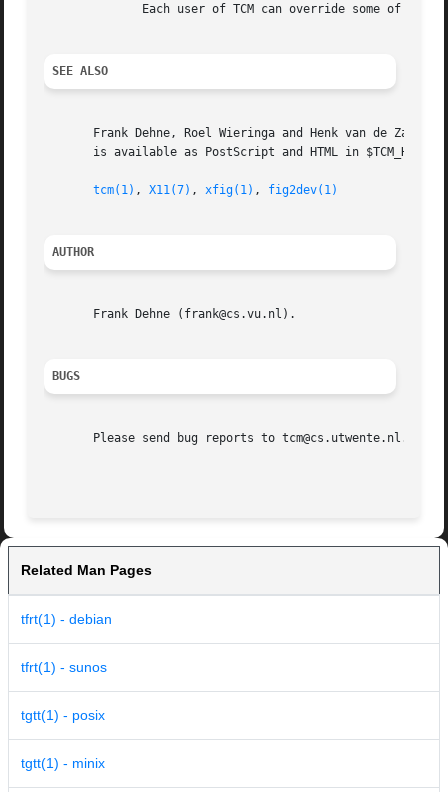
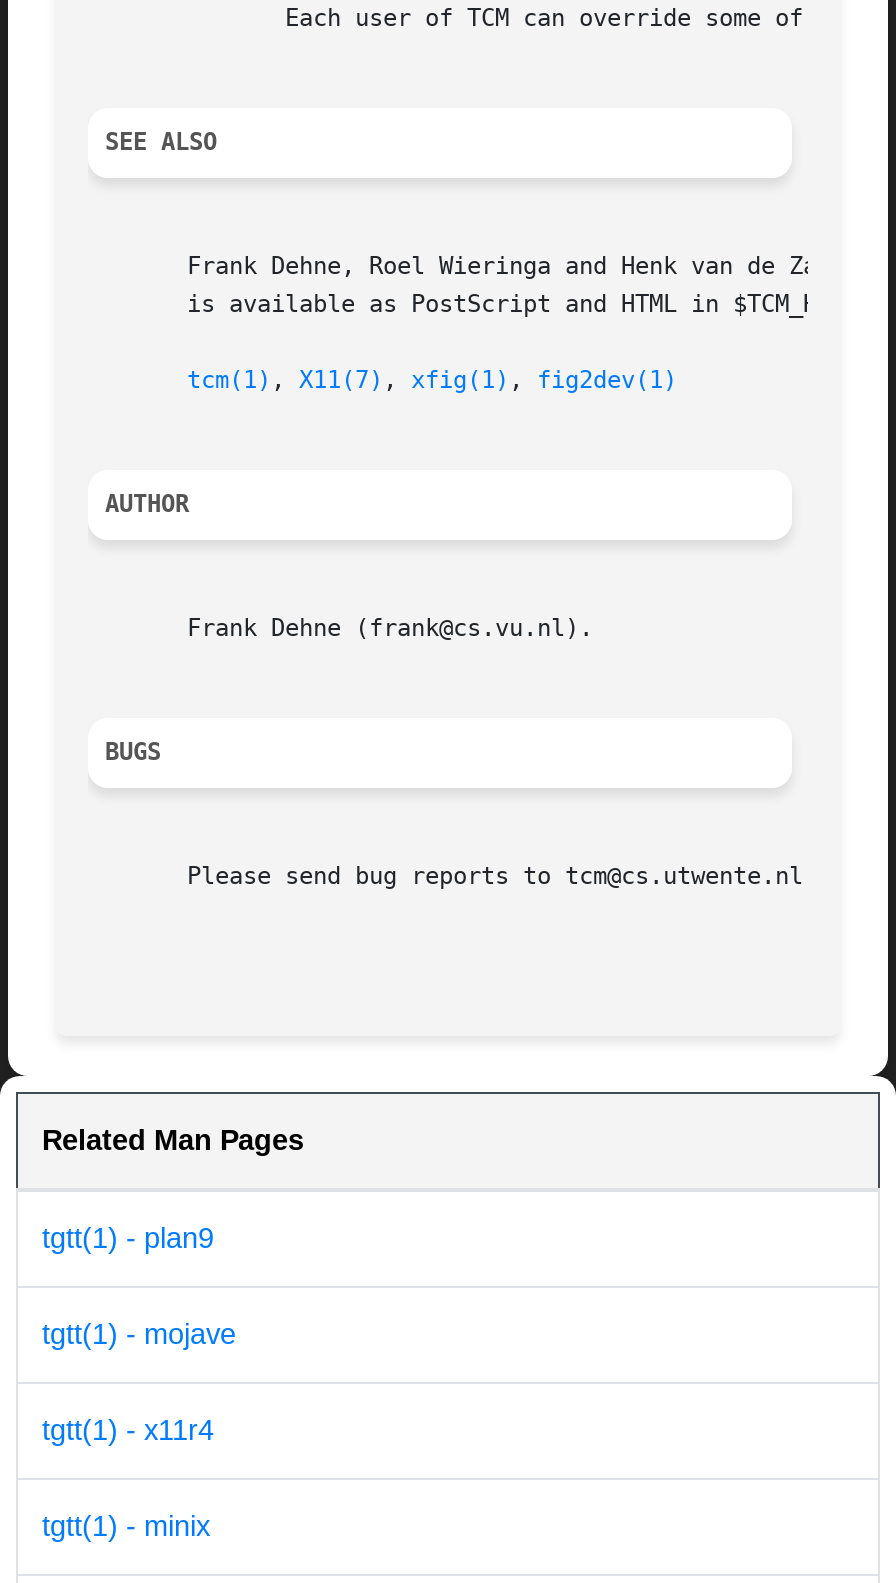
- tfrt(1) - debian
+ tgtt(1) - plan9

- tfrt(1) - sunos
+ tgtt(1) - mojave

- tgtt(1) - posix
+ tgtt(1) - x11r4
